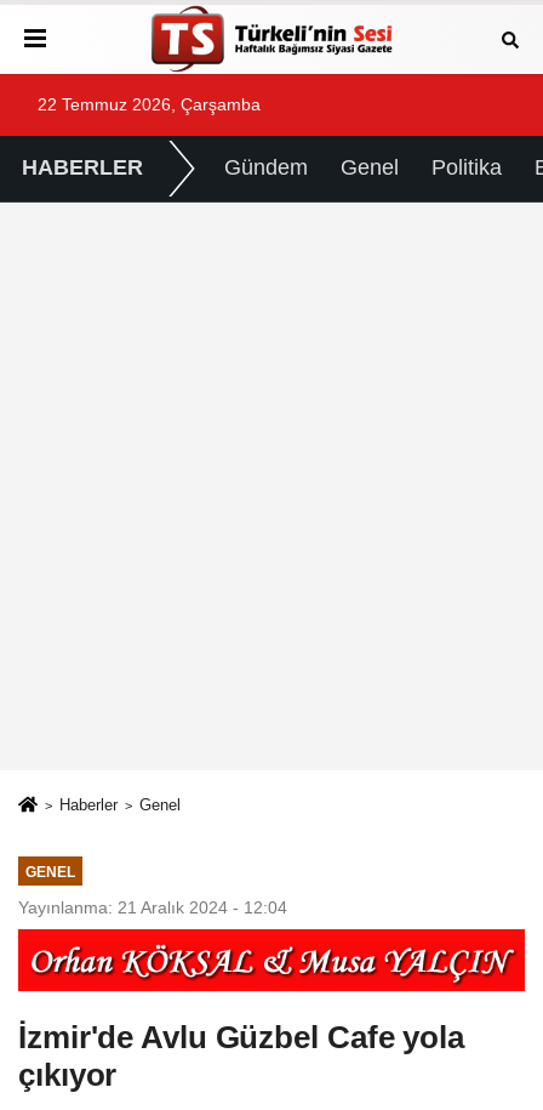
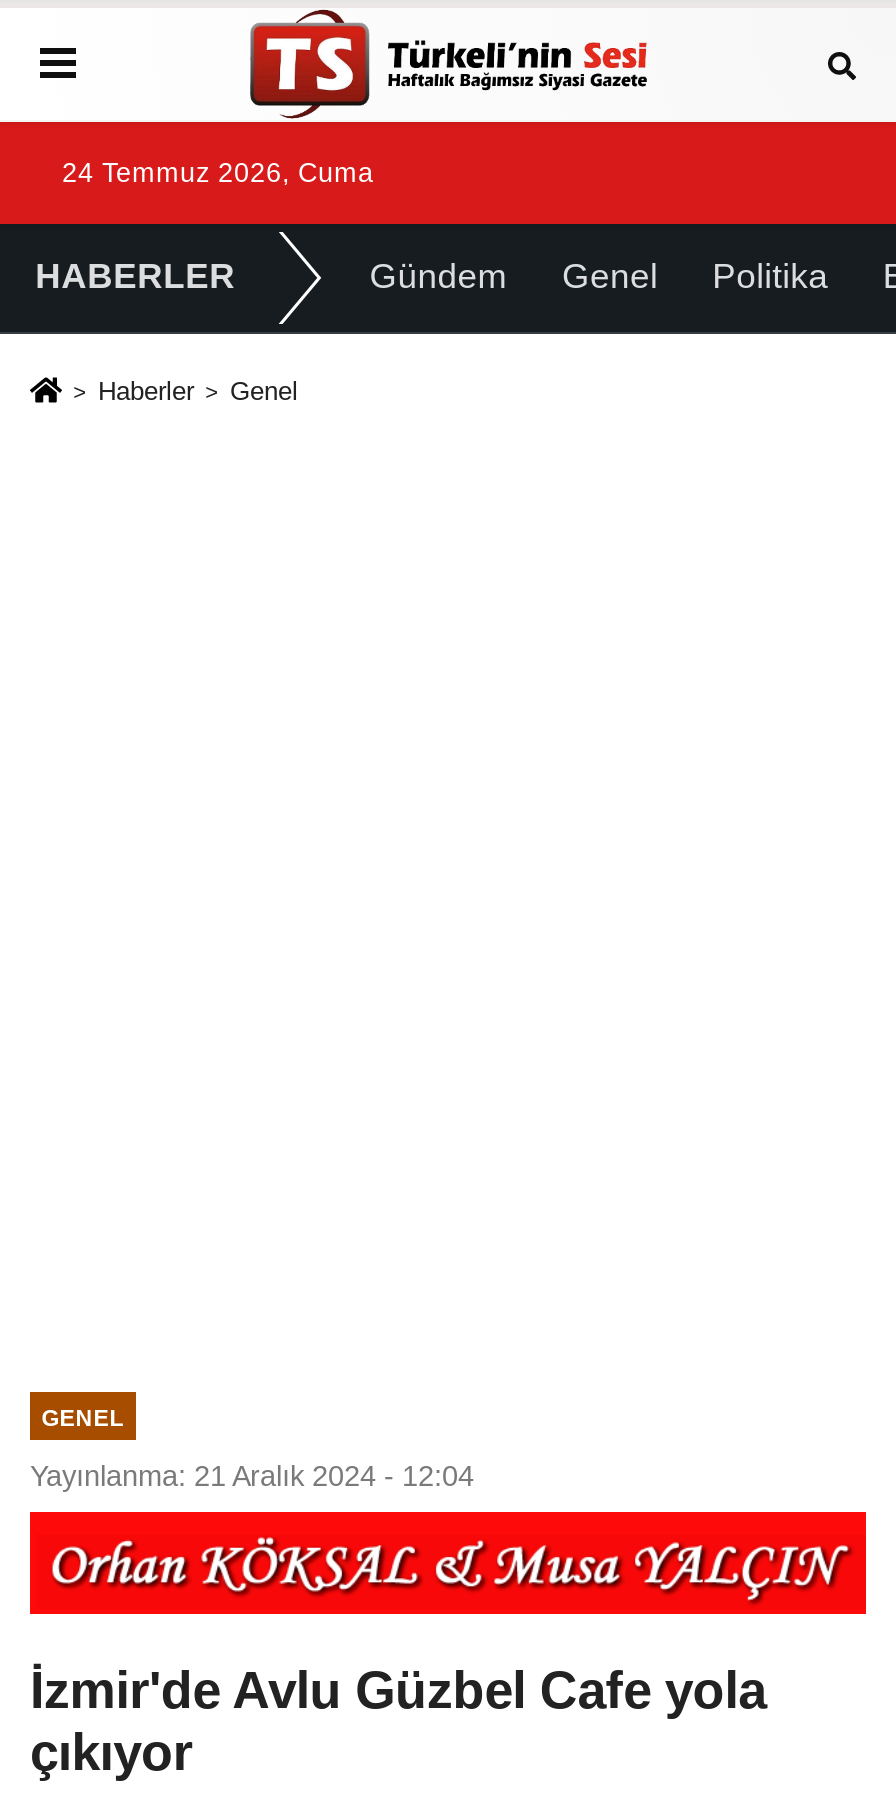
- 22 Temmuz 2026, Çarşamba
+ 24 Temmuz 2026, Cuma

moved up: Haberler | Genel
